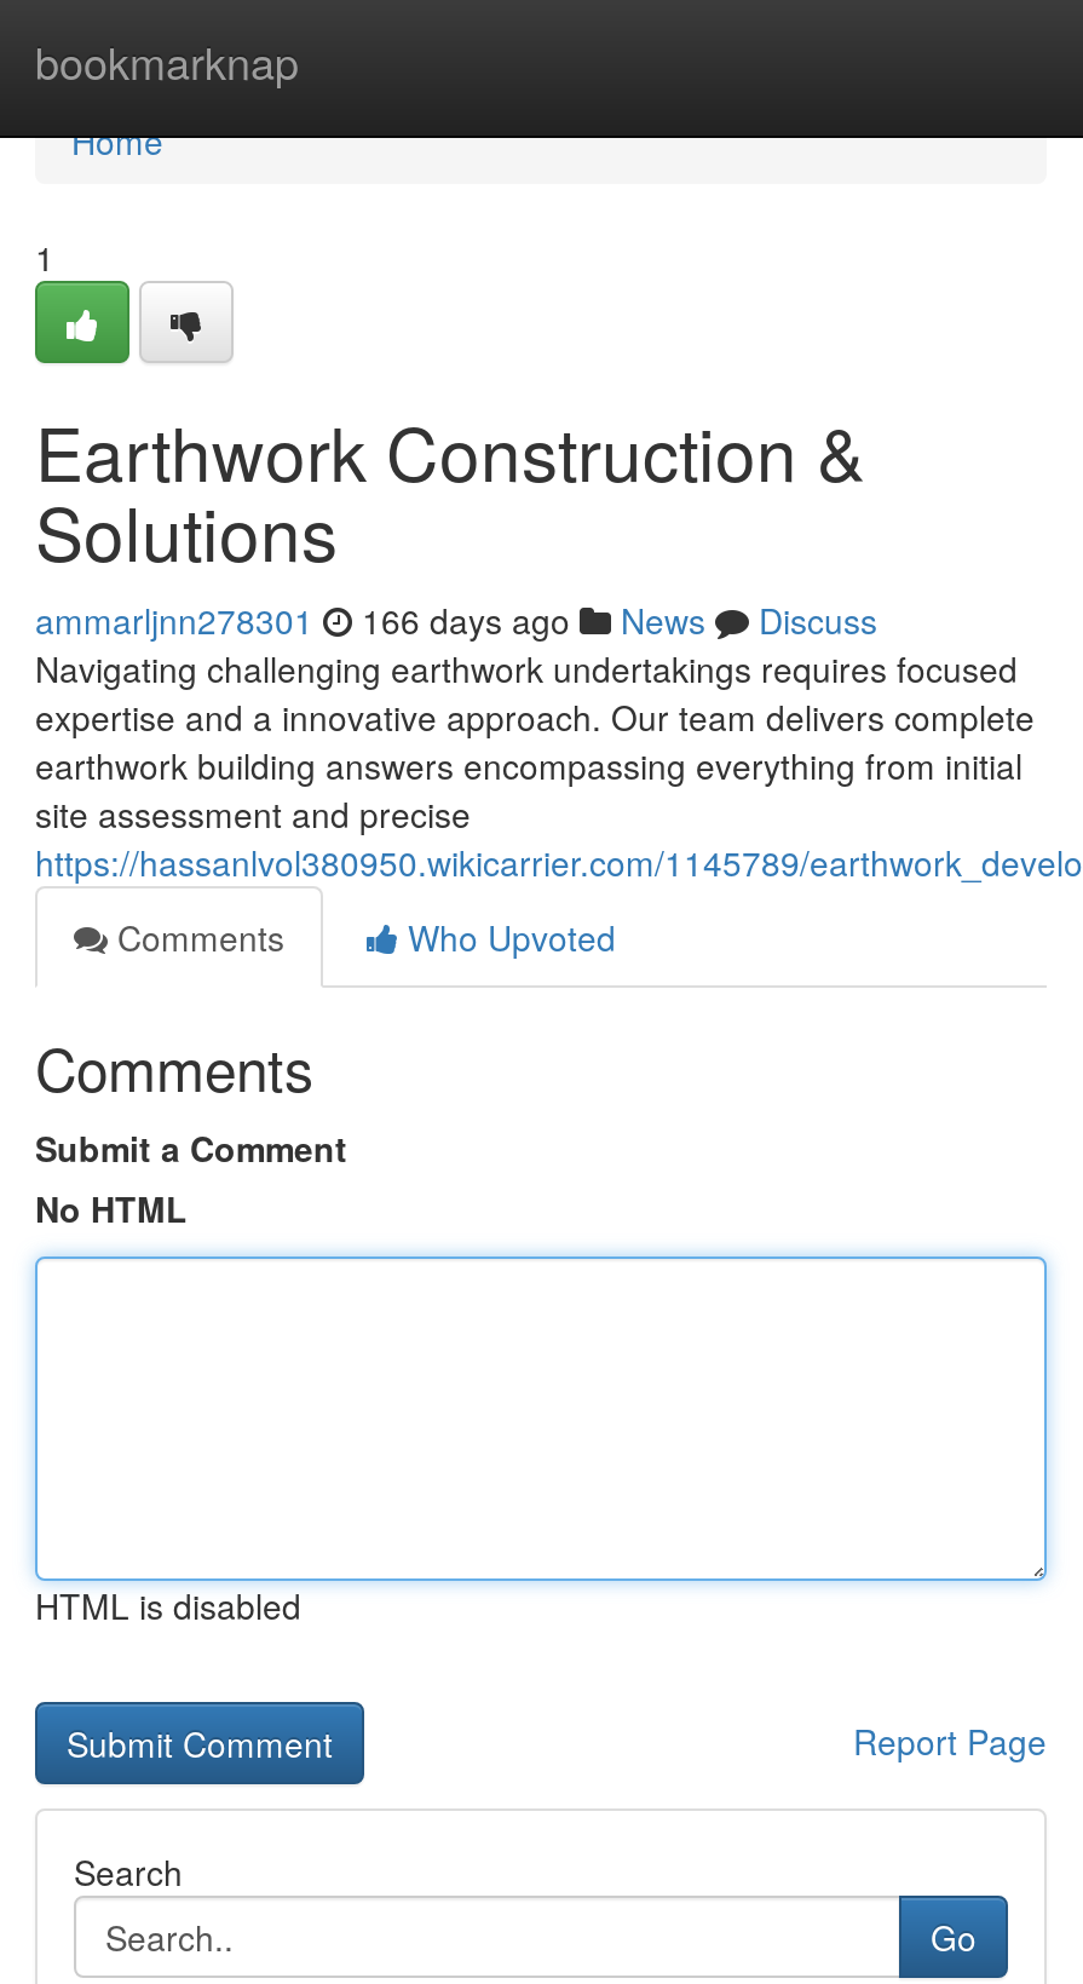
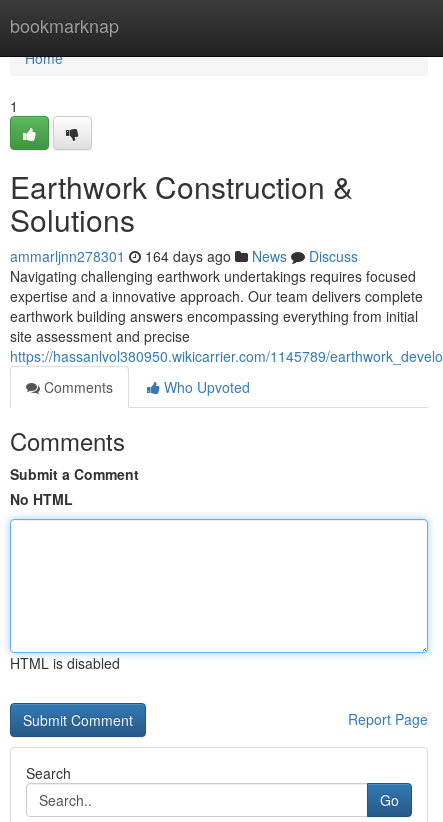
- ammarljnn278301 166 days ago News Discuss
+ ammarljnn278301 164 days ago News Discuss
